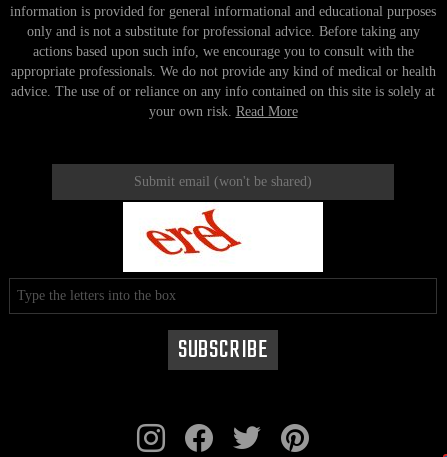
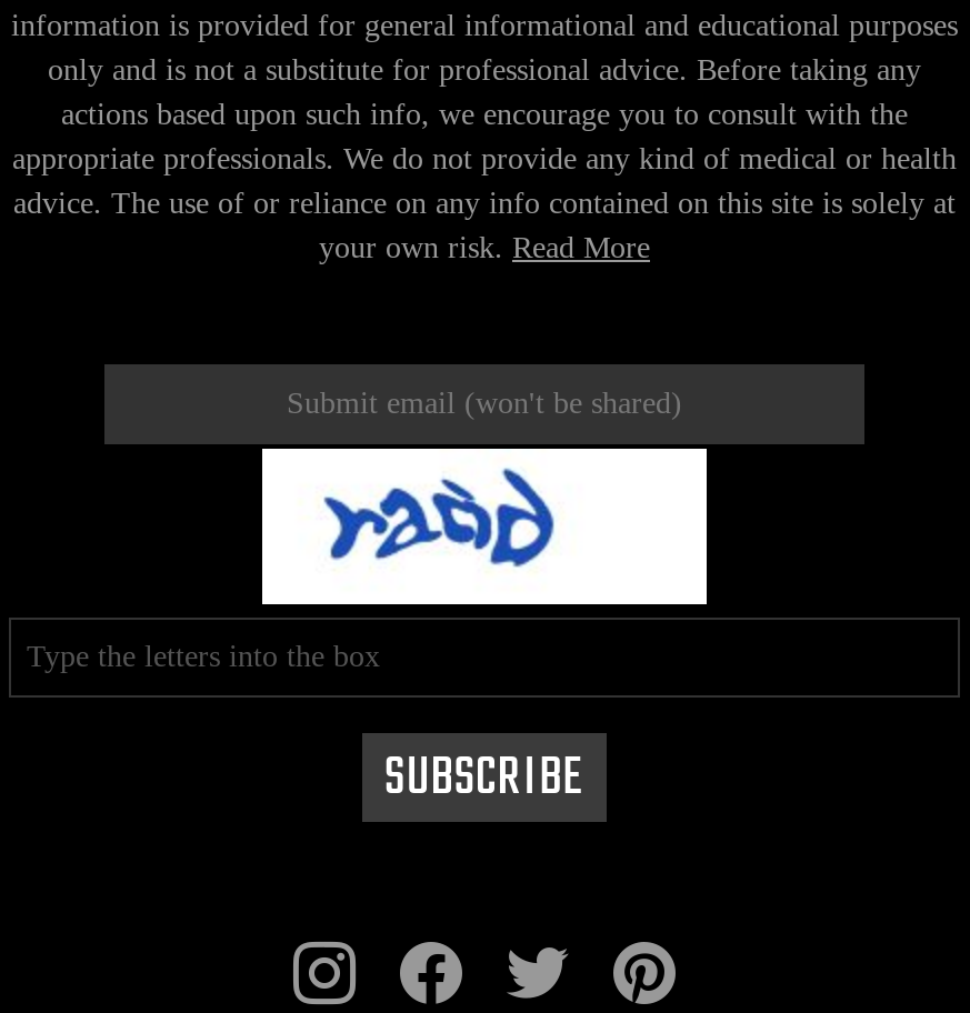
- [image]
+ [image]
